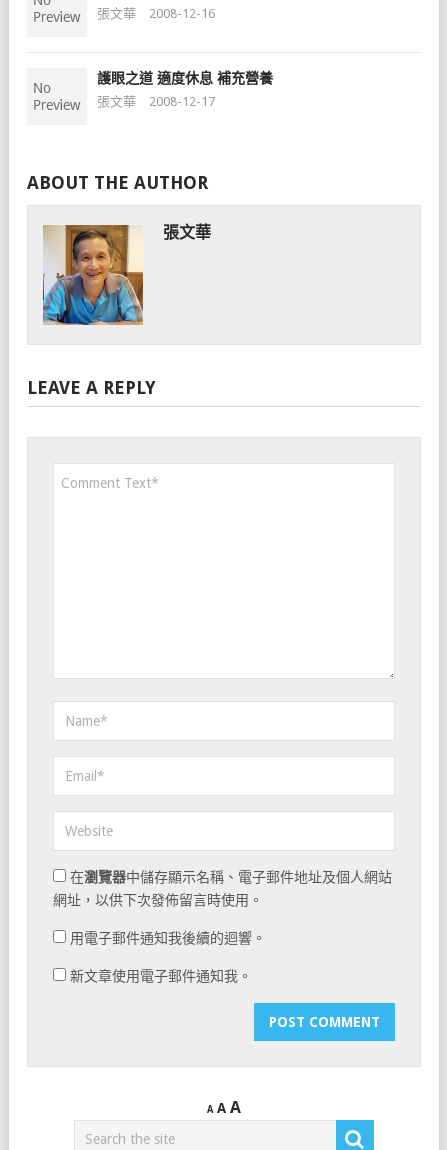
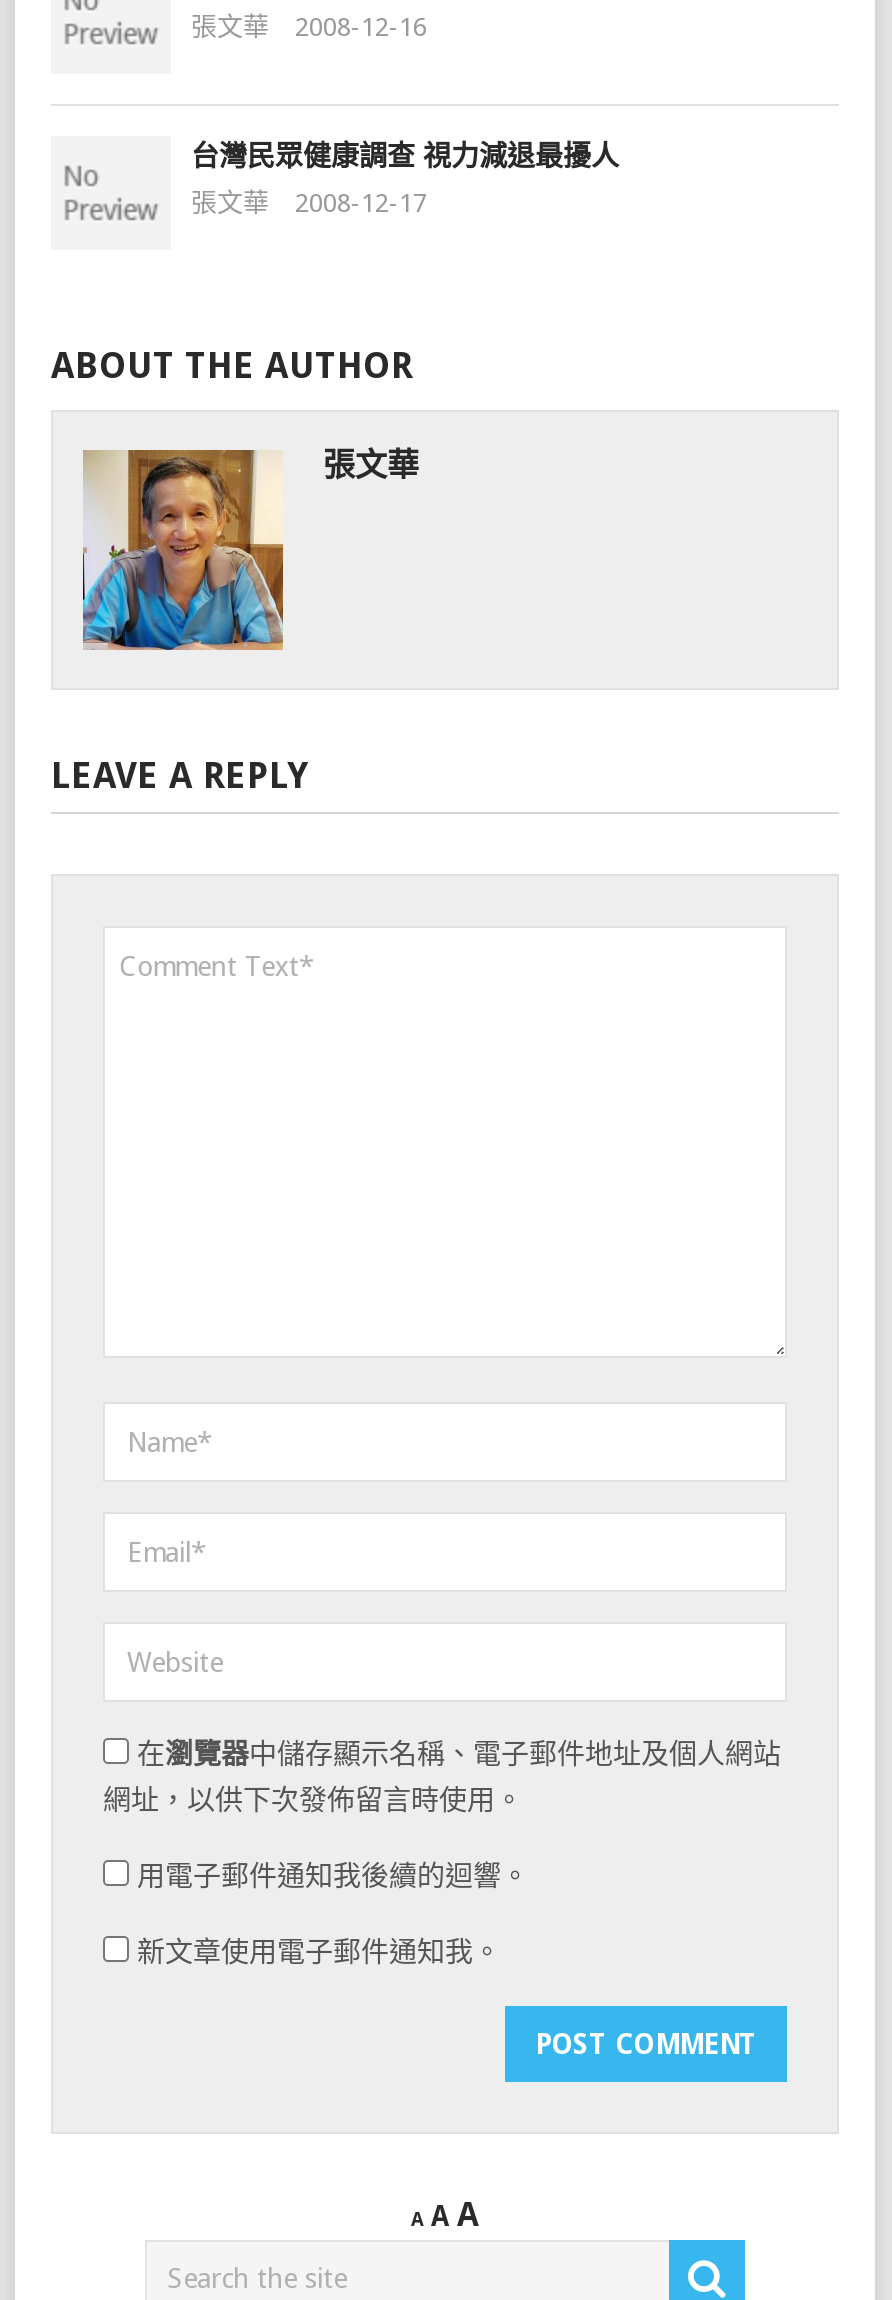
- 護眼之道 適度休息 補充營養
+ 台灣民眾健康調查 視力減退最擾人
